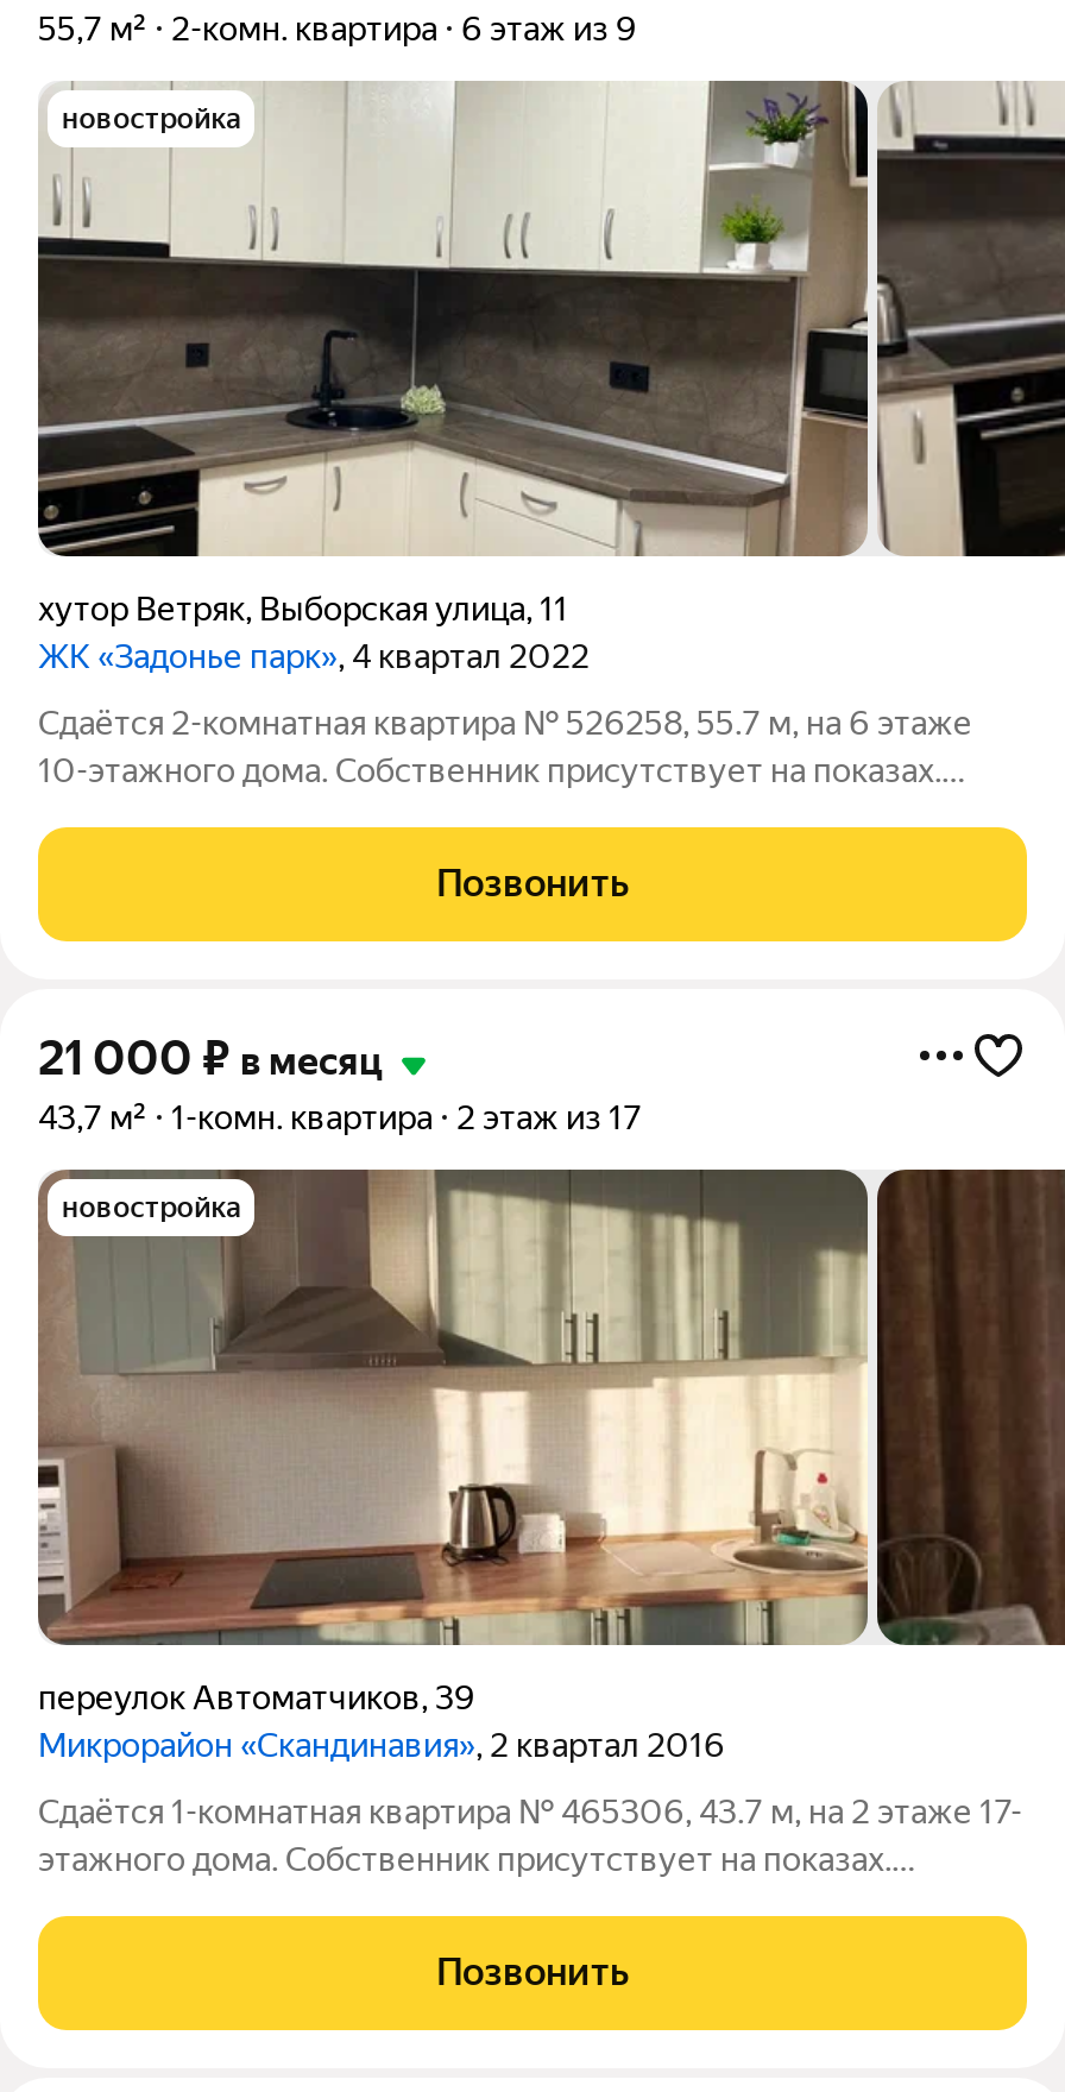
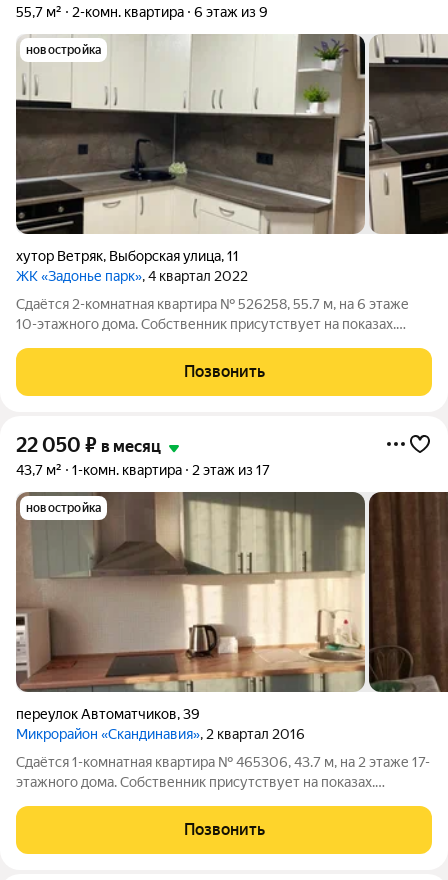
- 21 000 ₽ в месяц
+ 22 050 ₽ в месяц
